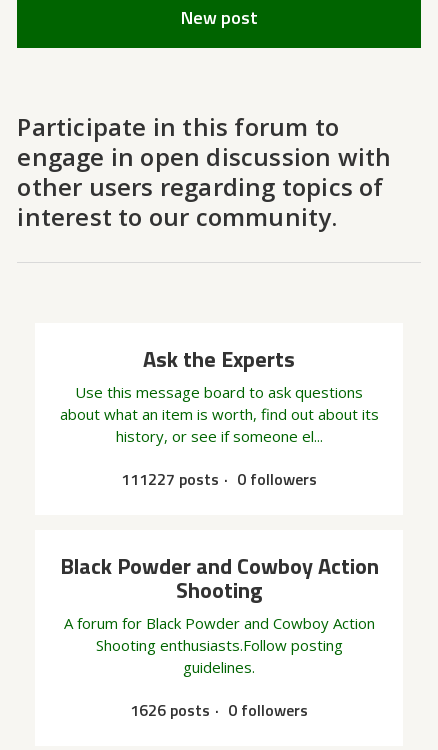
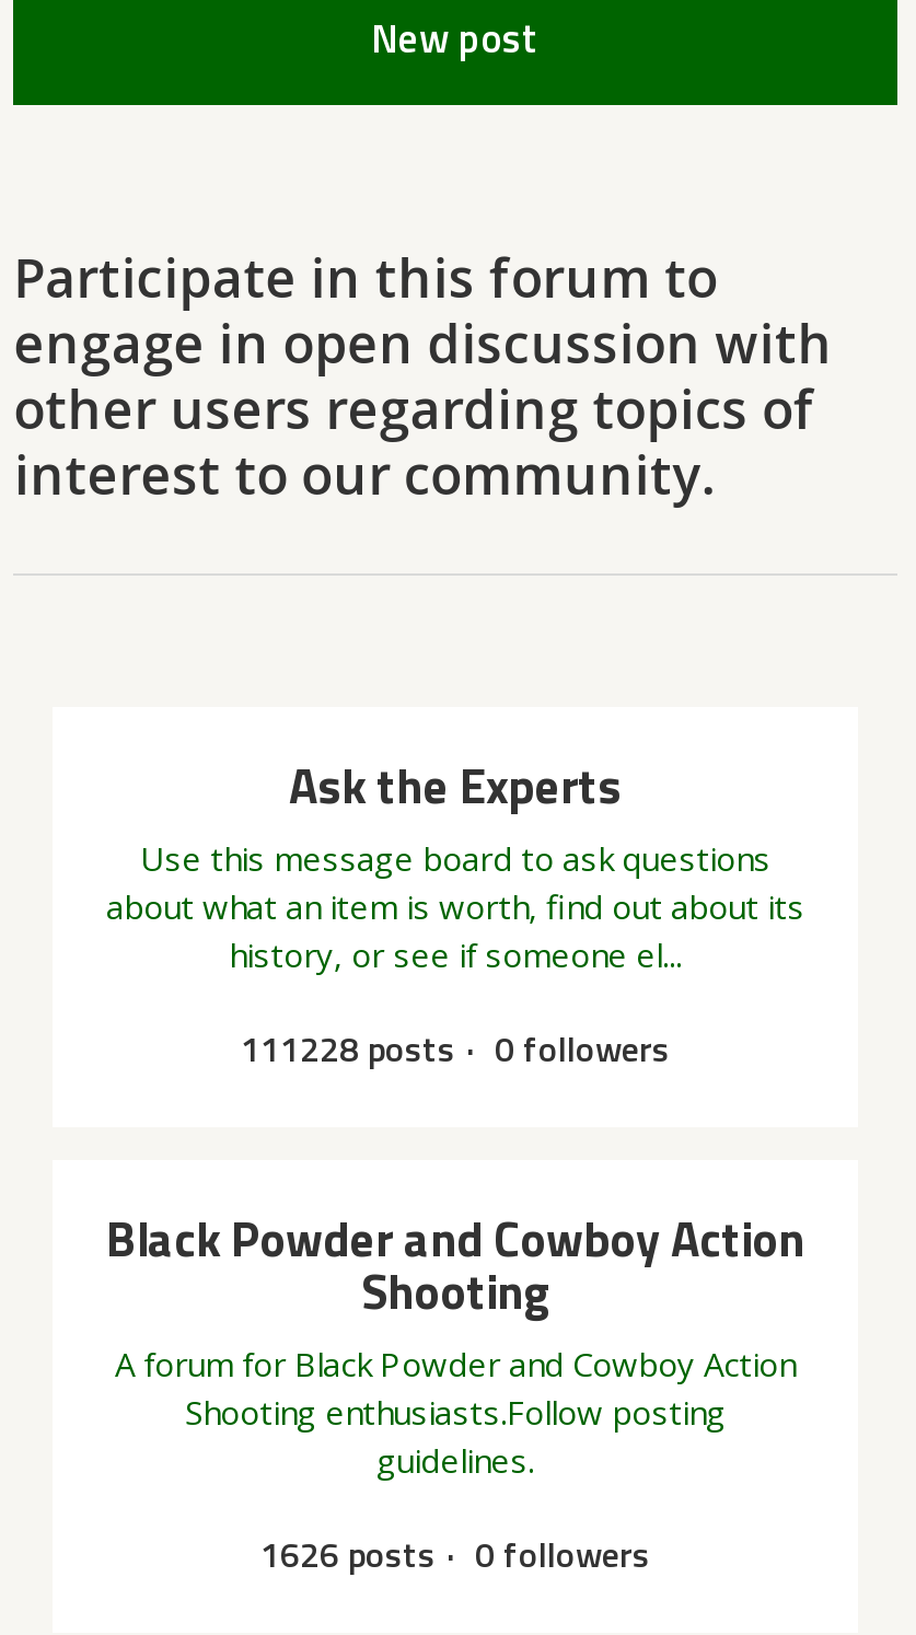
- 111227 posts 0 followers
+ 111228 posts 0 followers
